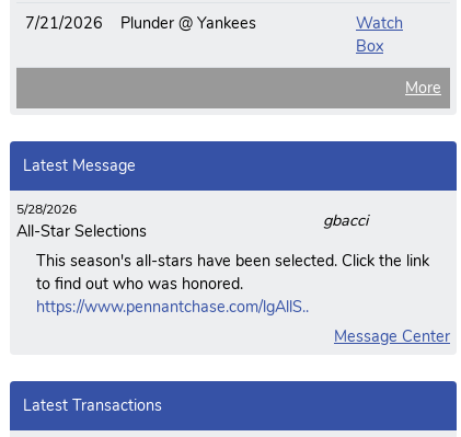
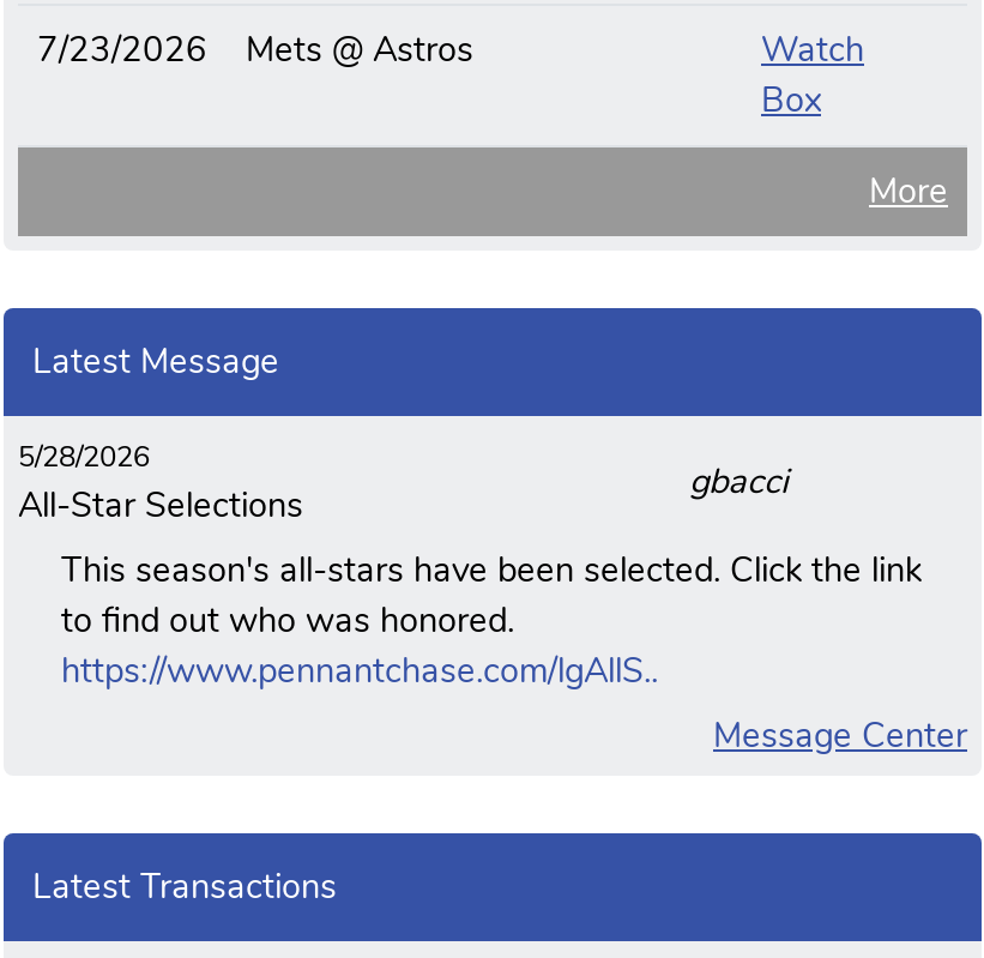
- 7/21/2026
- Plunder @ Yankees
+ 7/23/2026
+ Mets @ Astros
